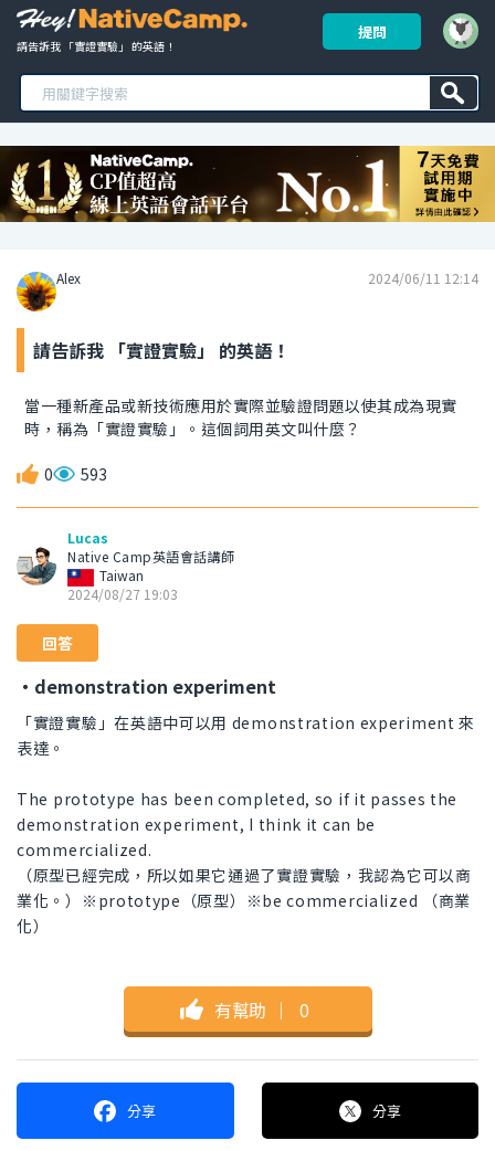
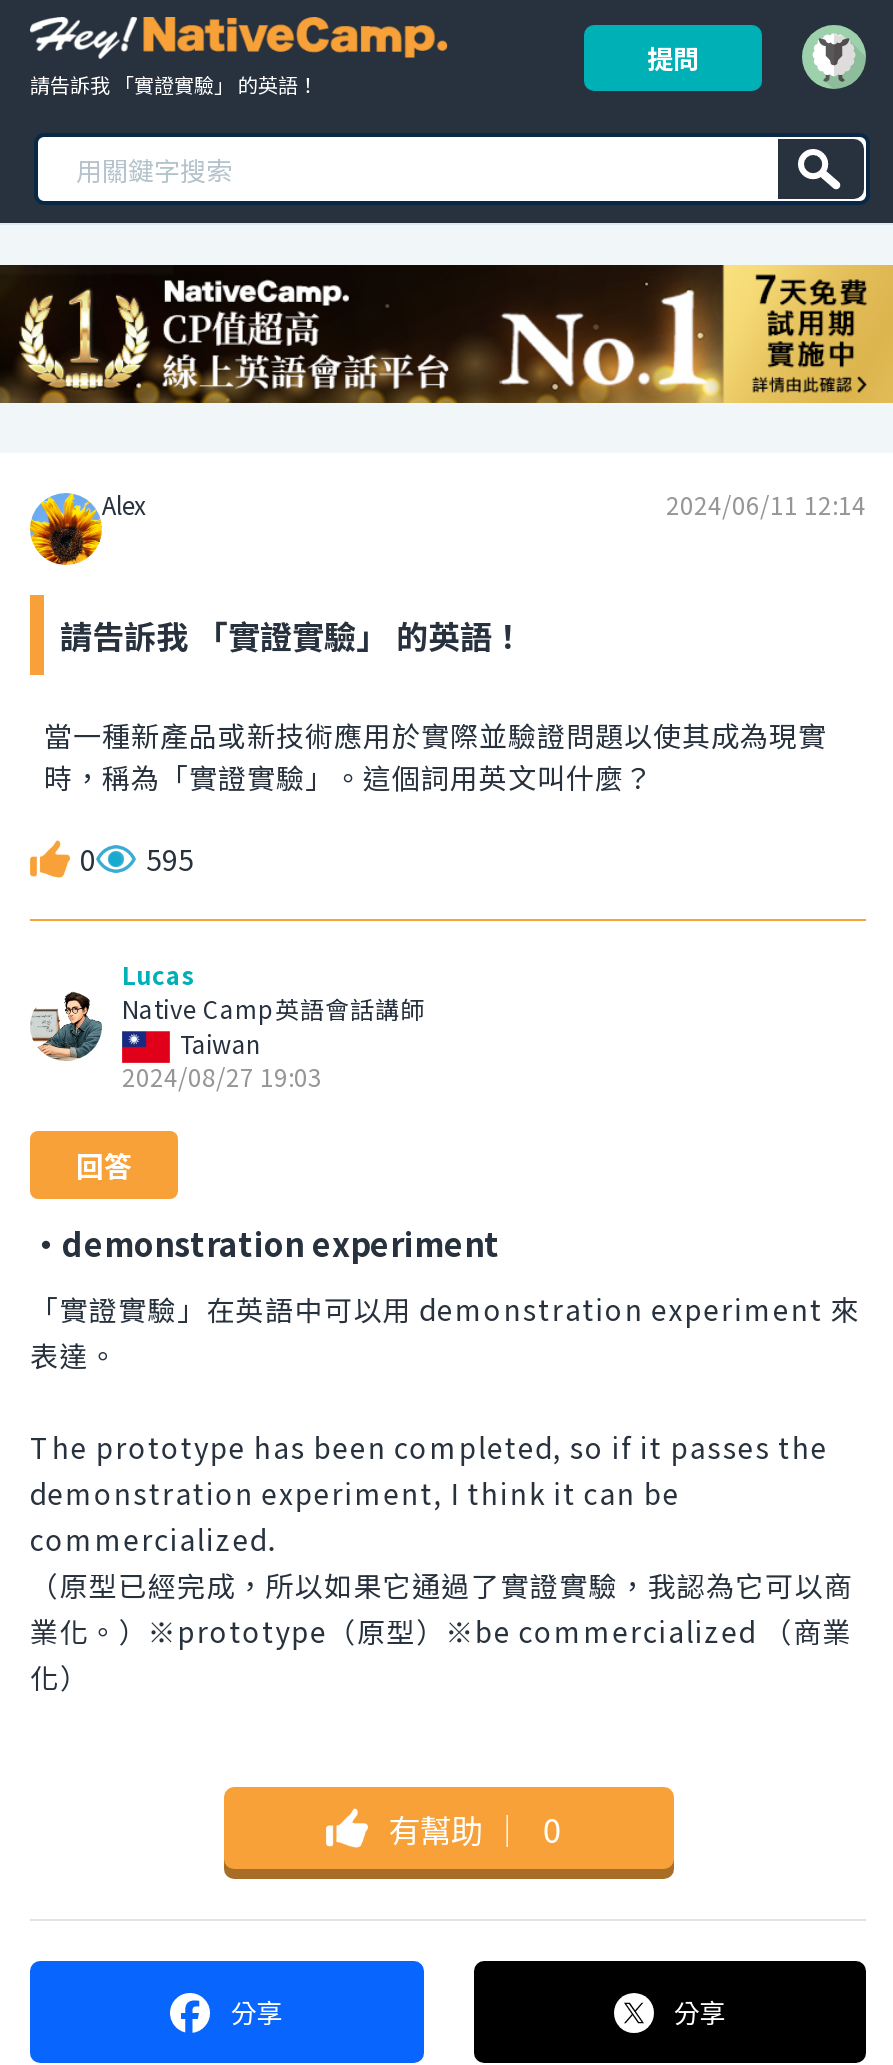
- 0 593
+ 0 595
